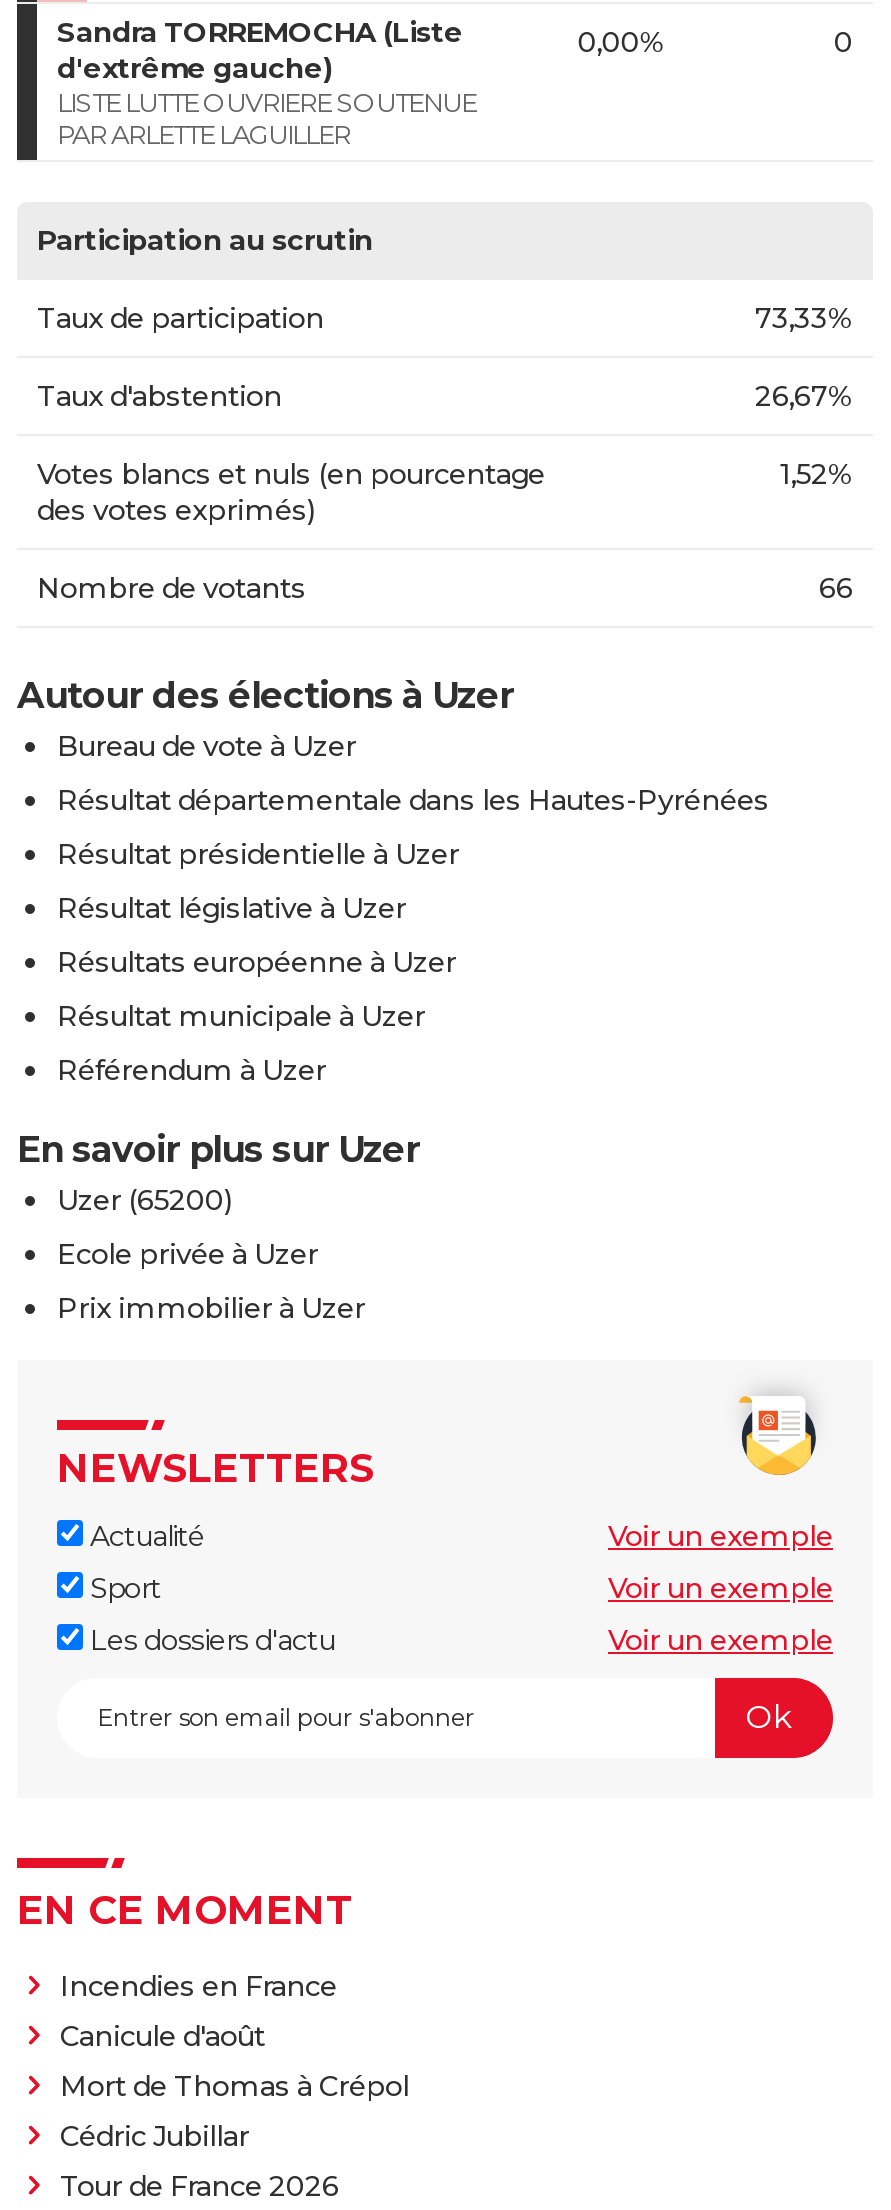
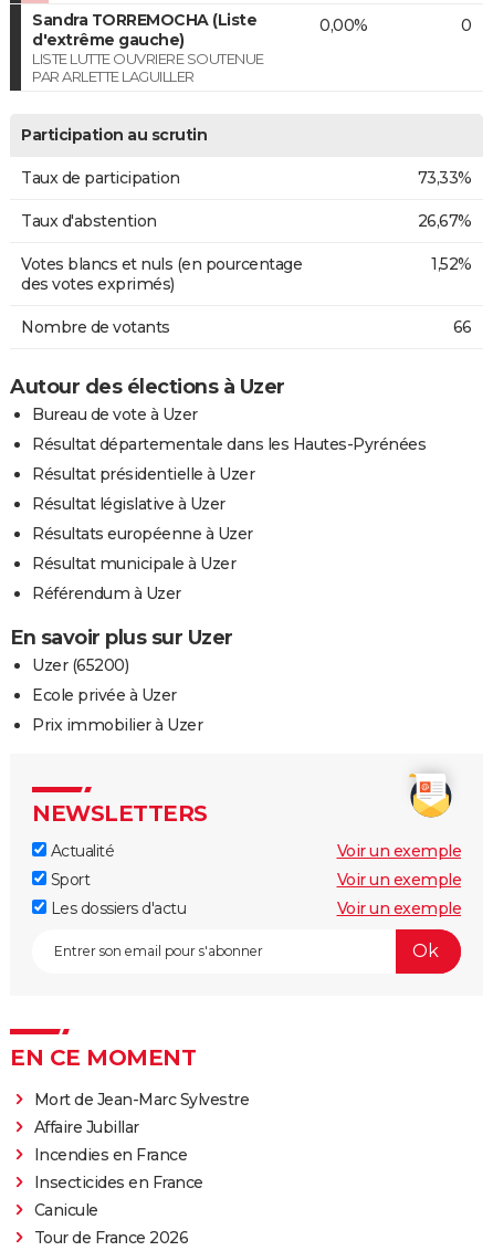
+ Mort de Jean-Marc Sylvestre
+ Affaire Jubillar

moved down: Incendies en France

- Canicule d'août
- Mort de Thomas à Crépol
- Cédric Jubillar
+ Insecticides en France
+ Canicule
